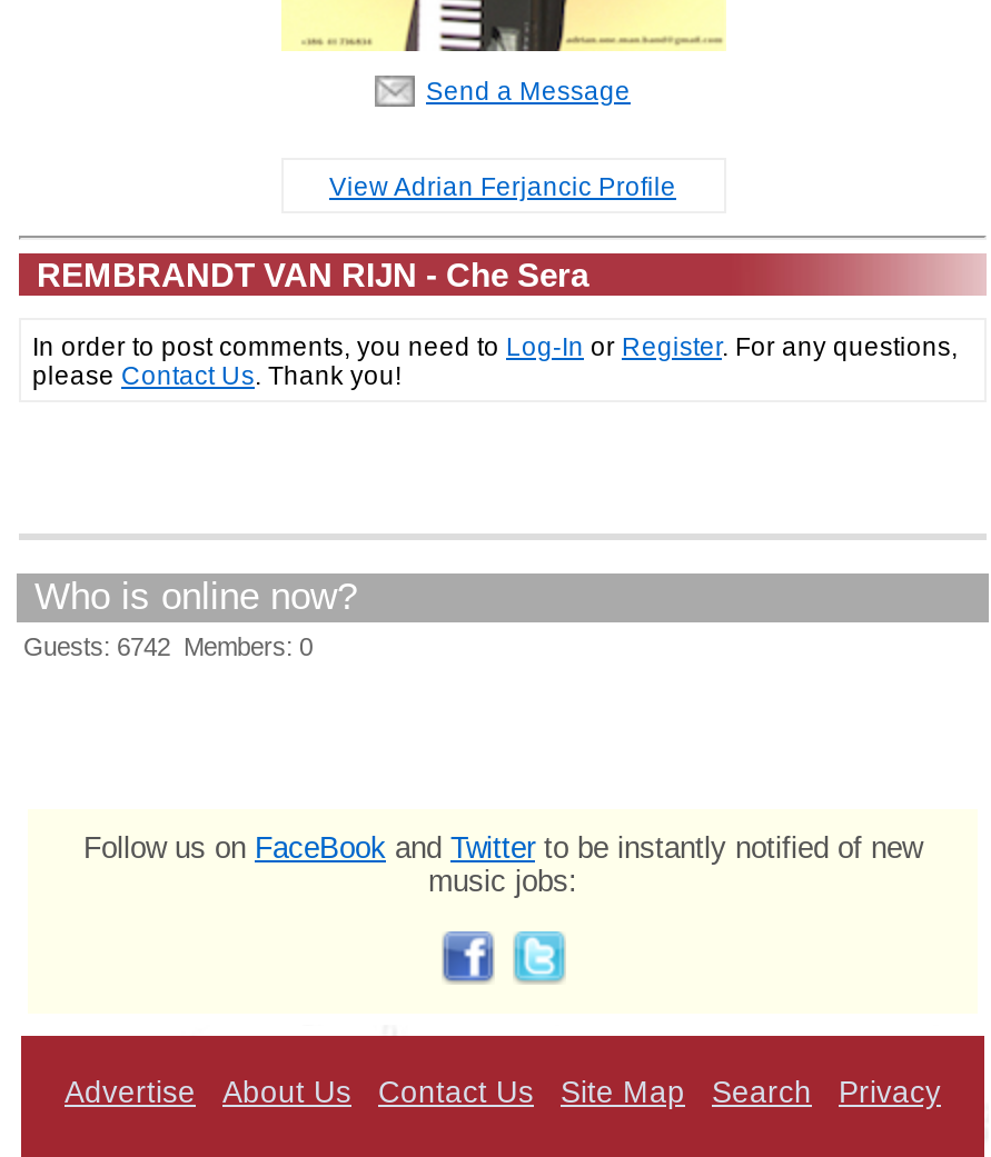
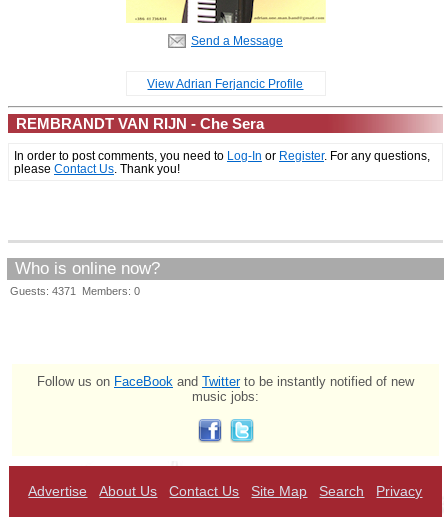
- Guests: 6742 Members: 0
+ Guests: 4371 Members: 0
